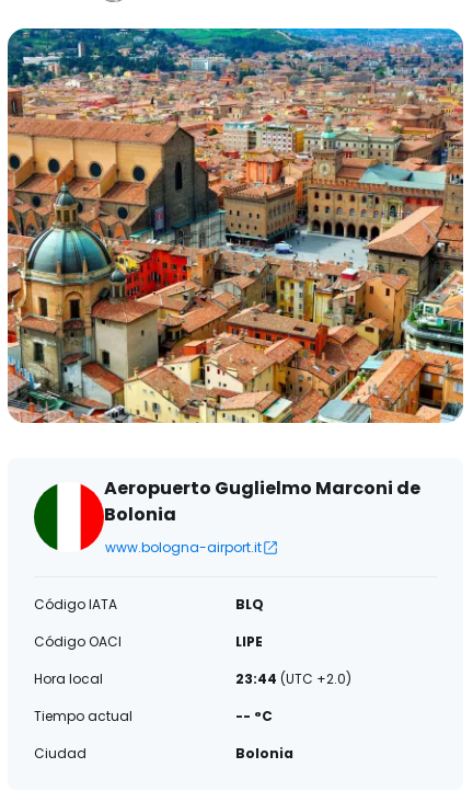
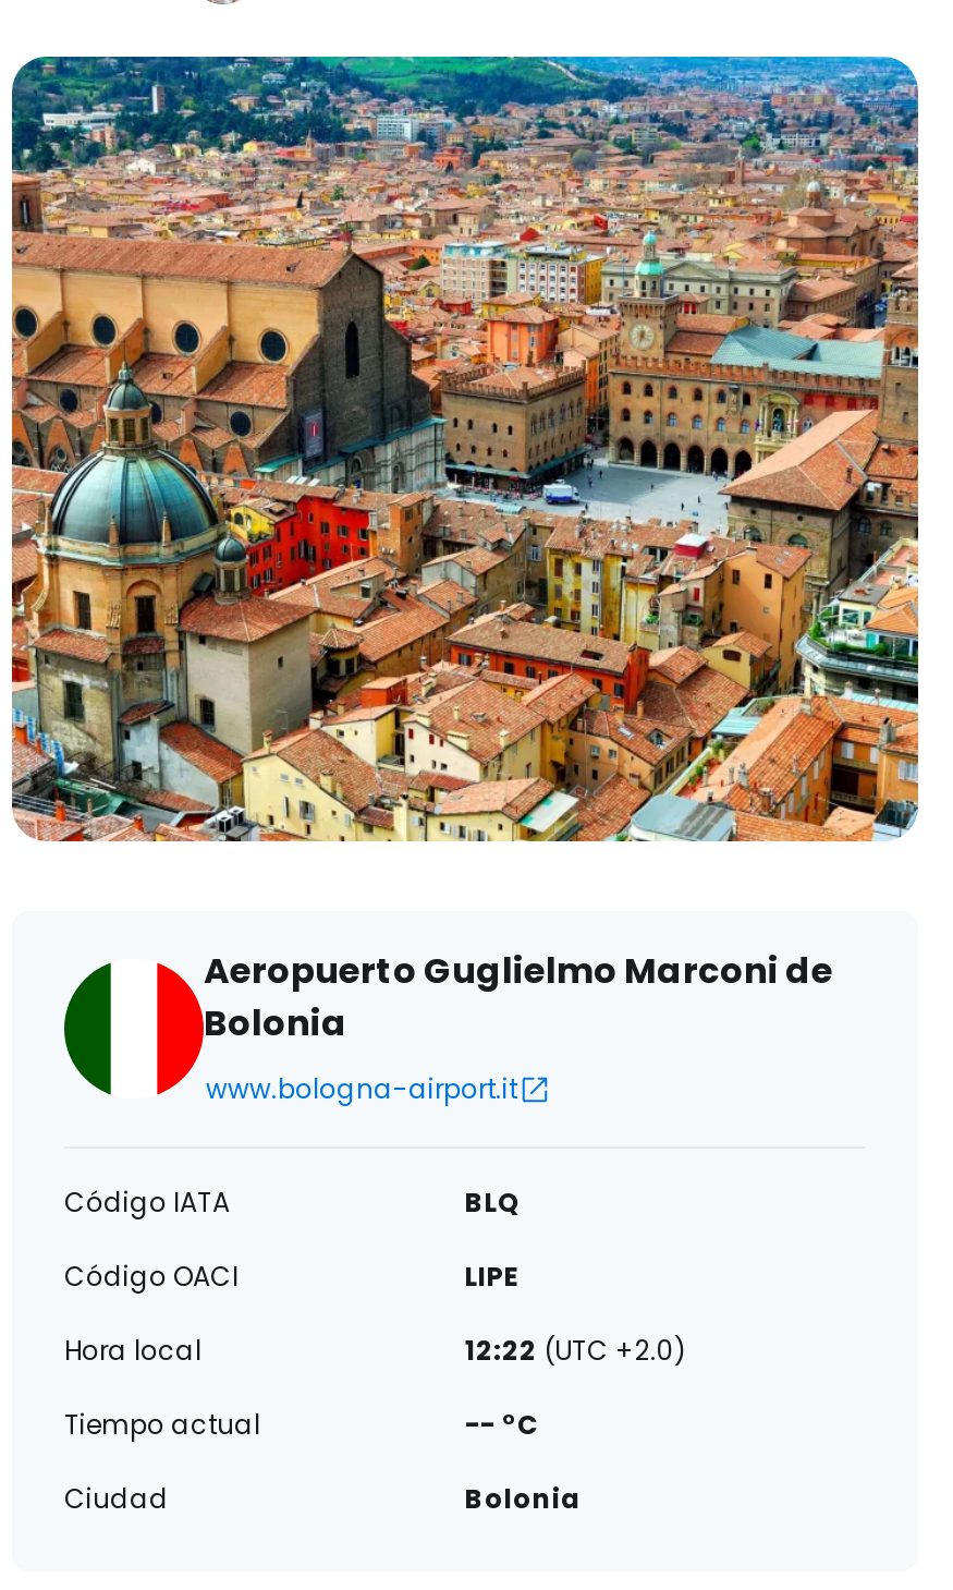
- 23:44 (UTC +2.0)
+ 12:22 (UTC +2.0)
